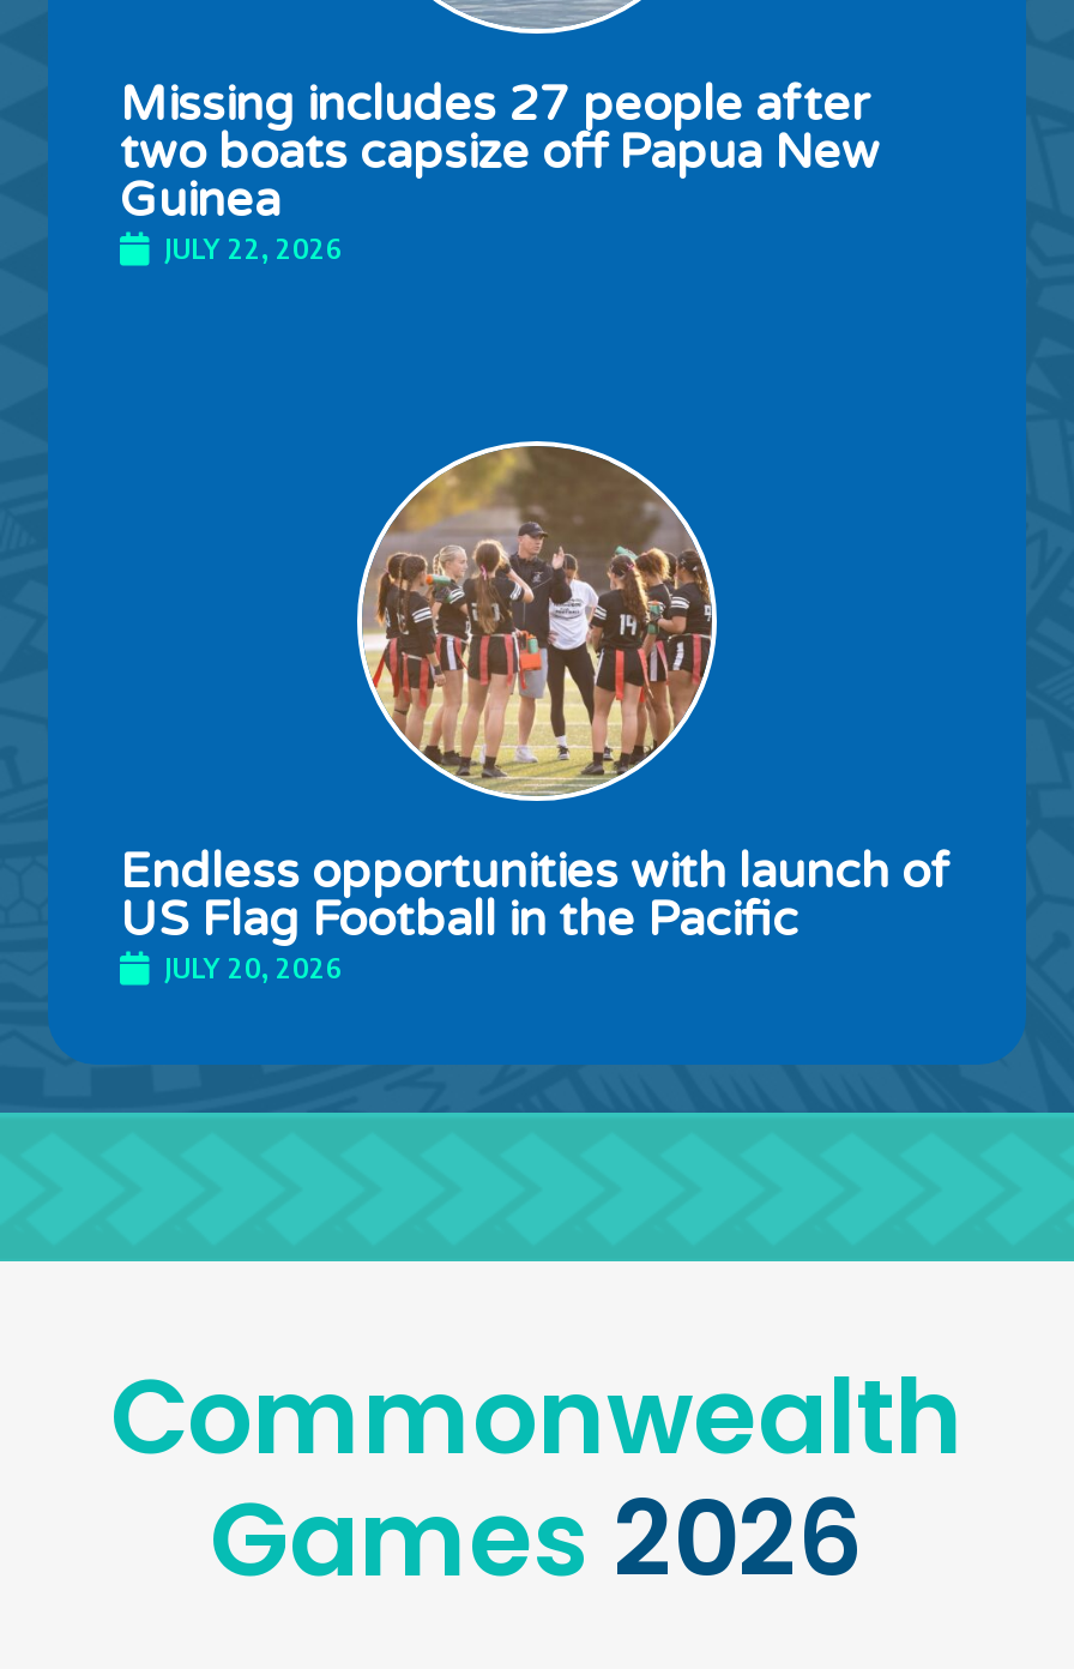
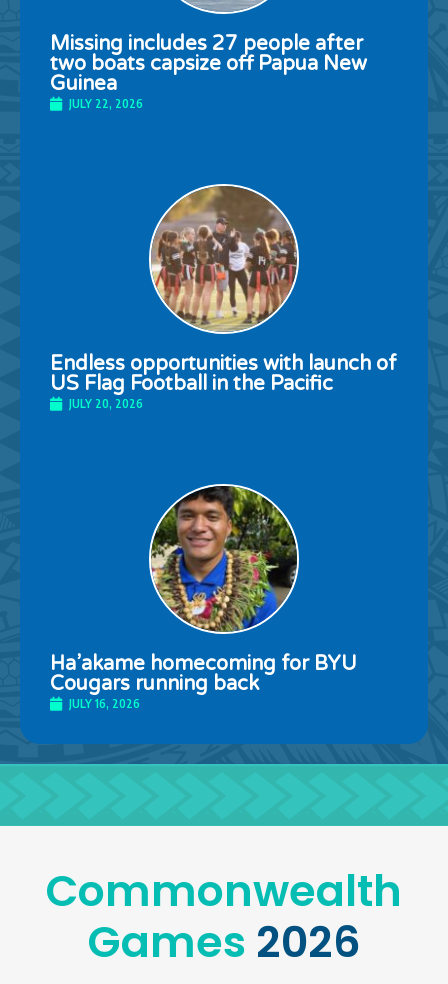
+ [image]
+ Ha’akame homecoming for BYU
+ Cougars running back
+ JULY 16, 2026
